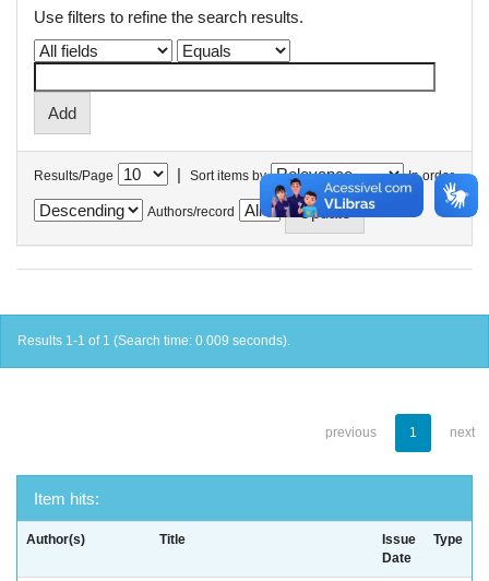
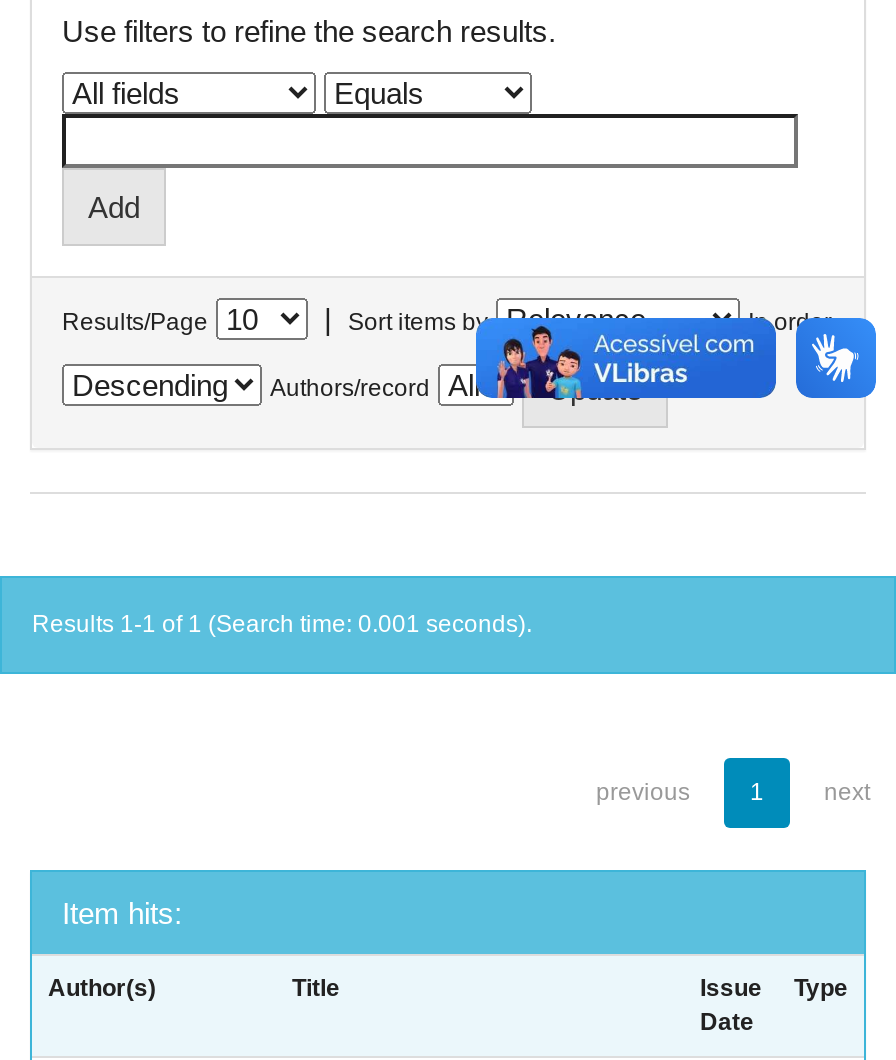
- Results 1-1 of 1 (Search time: 0.009 seconds).
+ Results 1-1 of 1 (Search time: 0.001 seconds).
